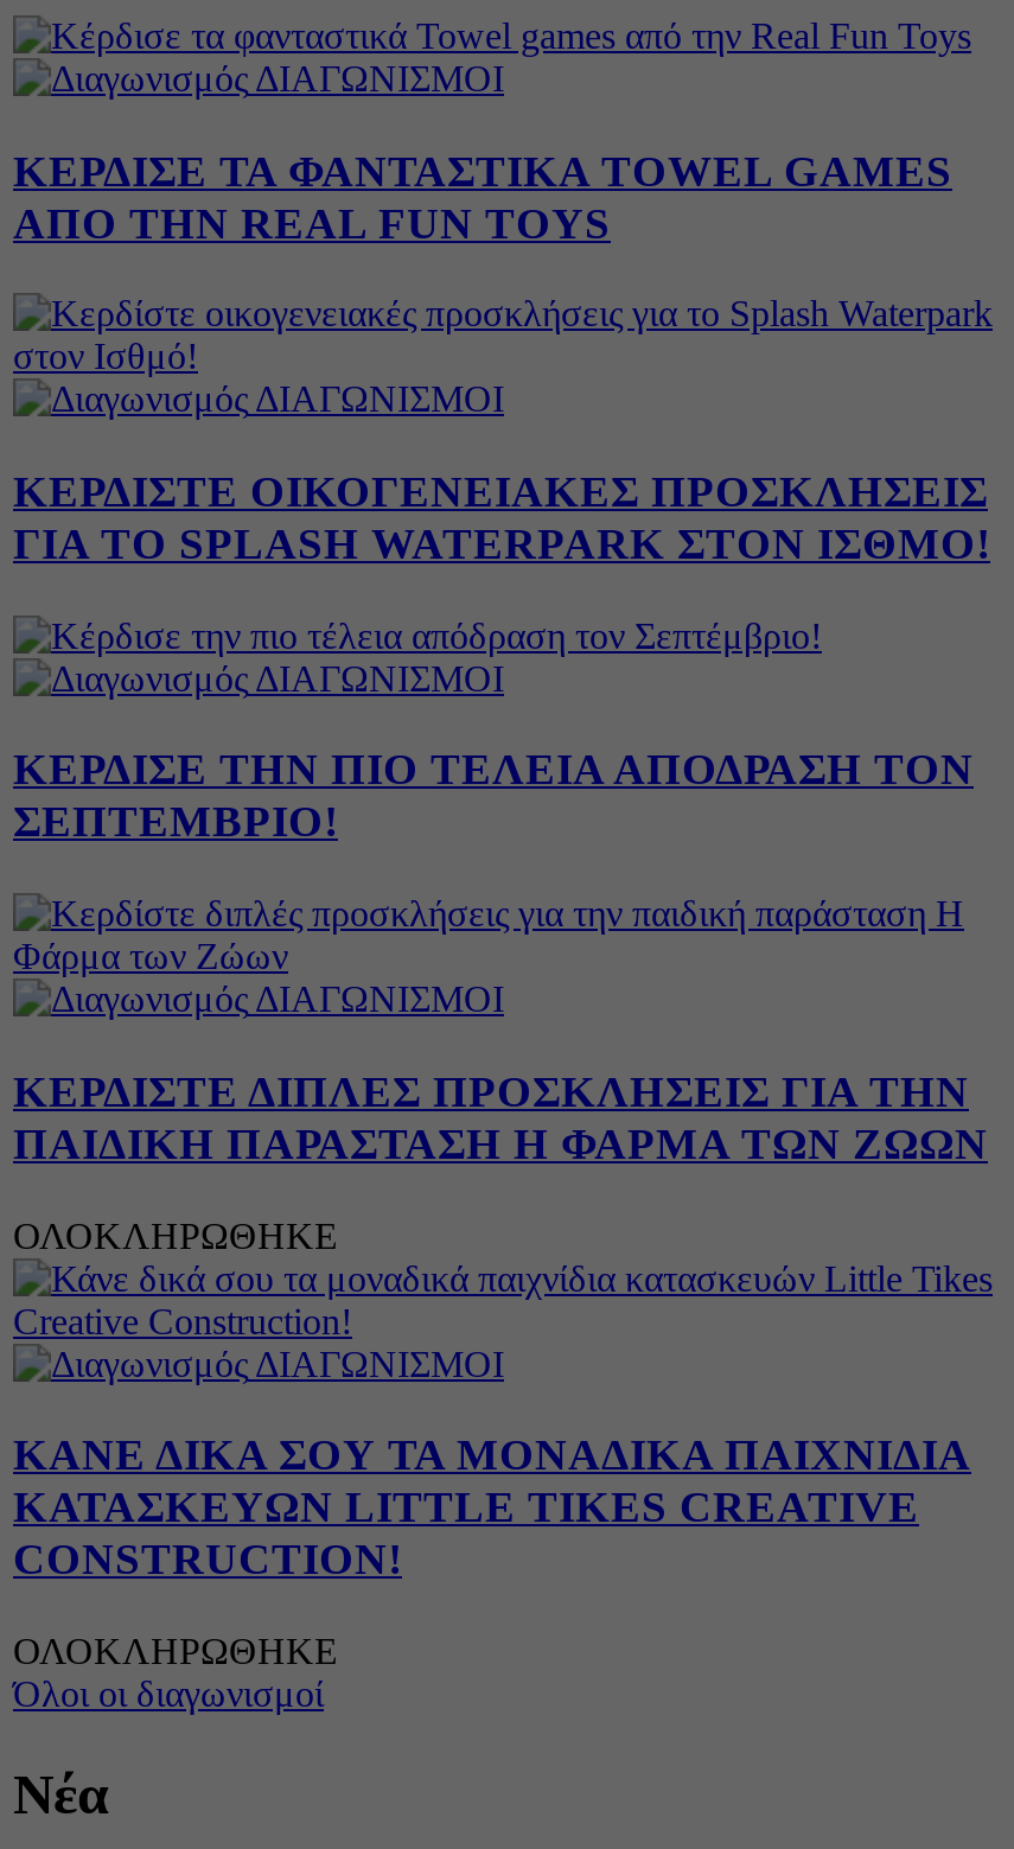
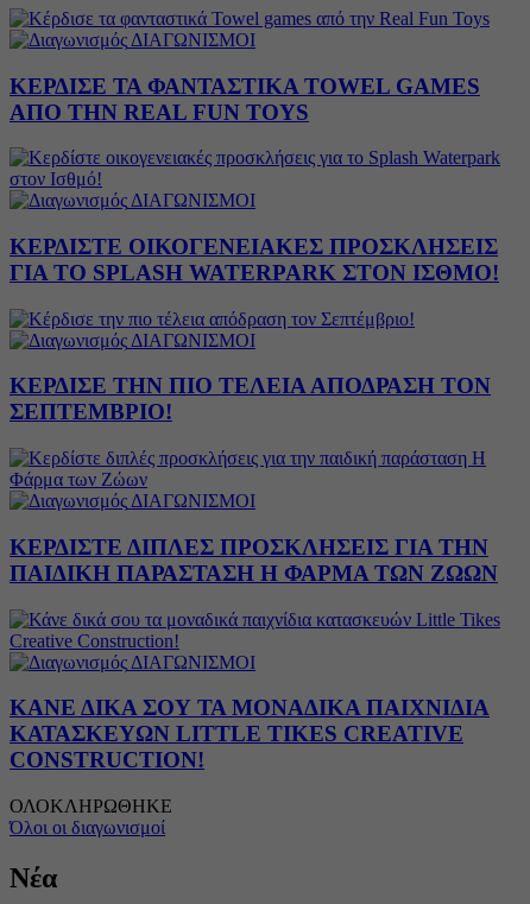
- ΟΛΟΚΛΗΡΩΘΗΚΕ
